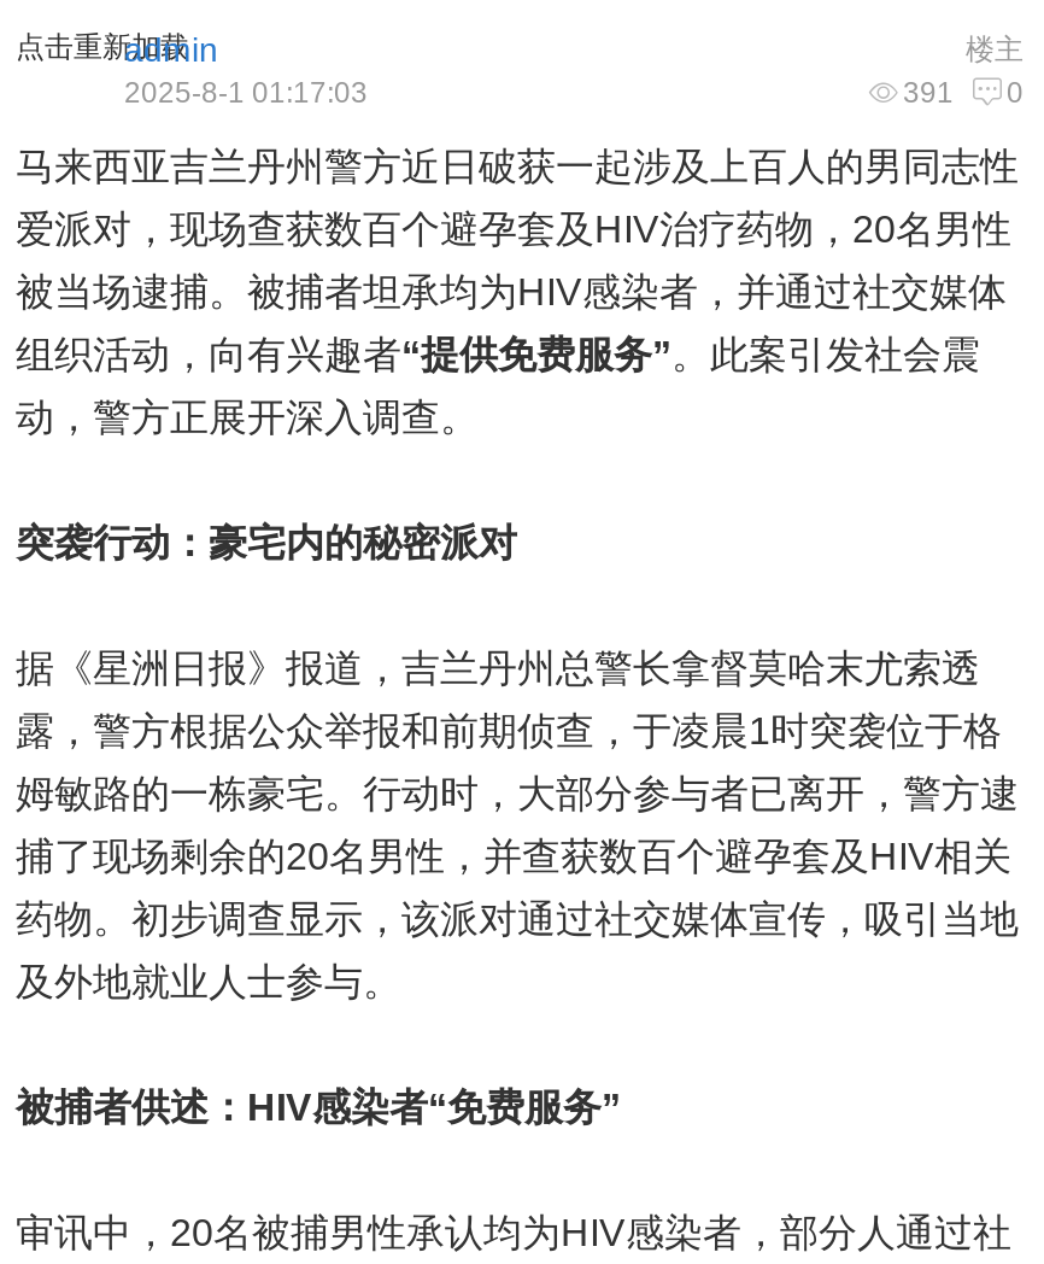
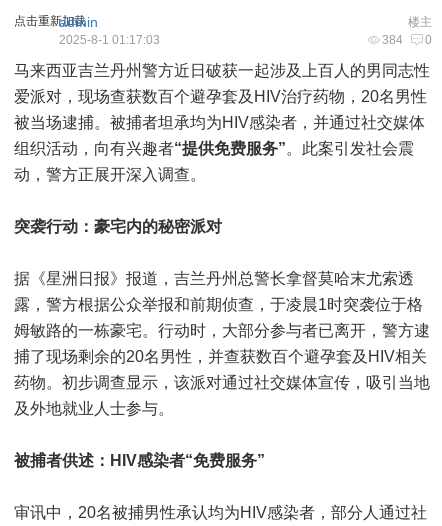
- 391 0
+ 384 0
